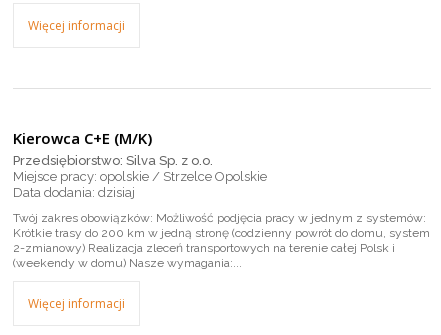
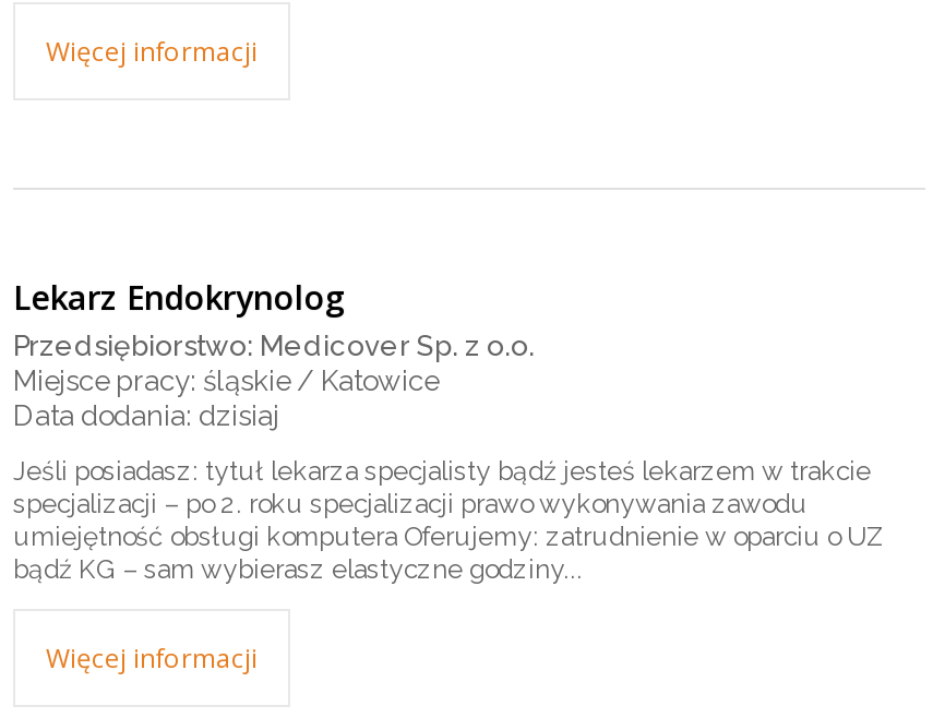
- Kierowca C+E (M/K)
- Przedsiębiorstwo: Silva Sp. z o.o.
- Miejsce pracy: opolskie / Strzelce Opolskie
+ Lekarz Endokrynolog
+ Przedsiębiorstwo: Medicover Sp. z o.o.
+ Miejsce pracy: śląskie / Katowice

- Twój zakres obowiązków: Możliwość podjęcia pracy w jednym z systemów:
- Krótkie trasy do 200 km w jedną stronę (codzienny powrót do domu, system
- 2-zmianowy) Realizacja zleceń transportowych na terenie całej Polsk i
- (weekendy w domu) Nasze wymagania:...
+ Jeśli posiadasz: tytuł lekarza specjalisty bądź jesteś lekarzem w trakcie
+ specjalizacji – po 2. roku specjalizacji prawo wykonywania zawodu
+ umiejętność obsługi komputera Oferujemy: zatrudnienie w oparciu o UZ
+ bądź KG – sam wybierasz elastyczne godziny...
